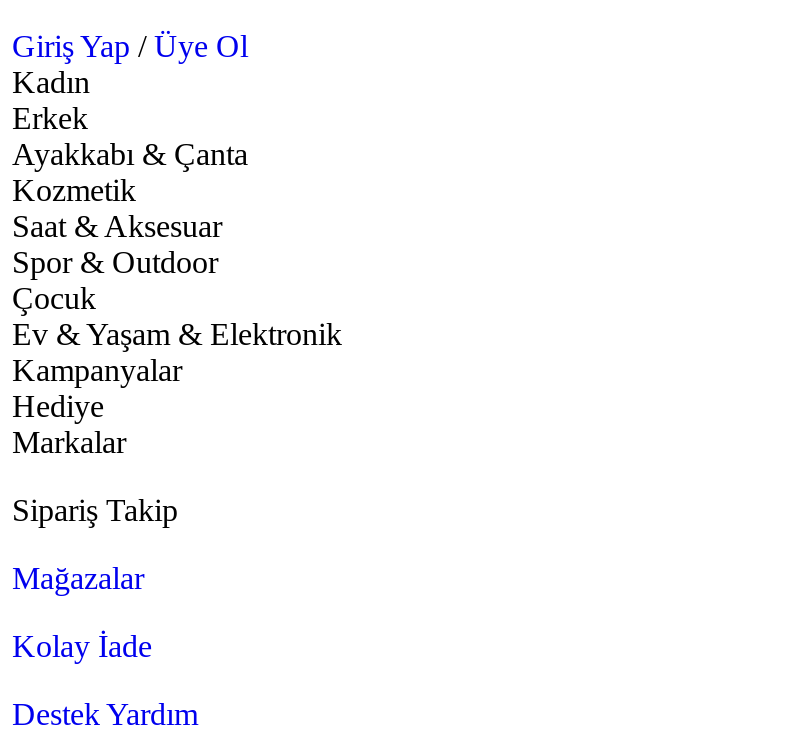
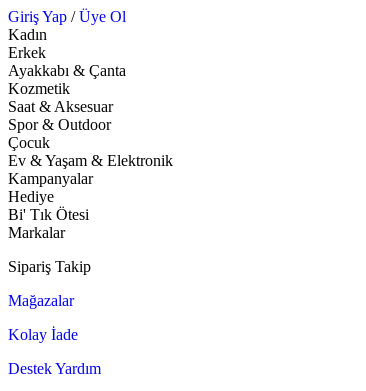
+ Bi' Tık Ötesi
